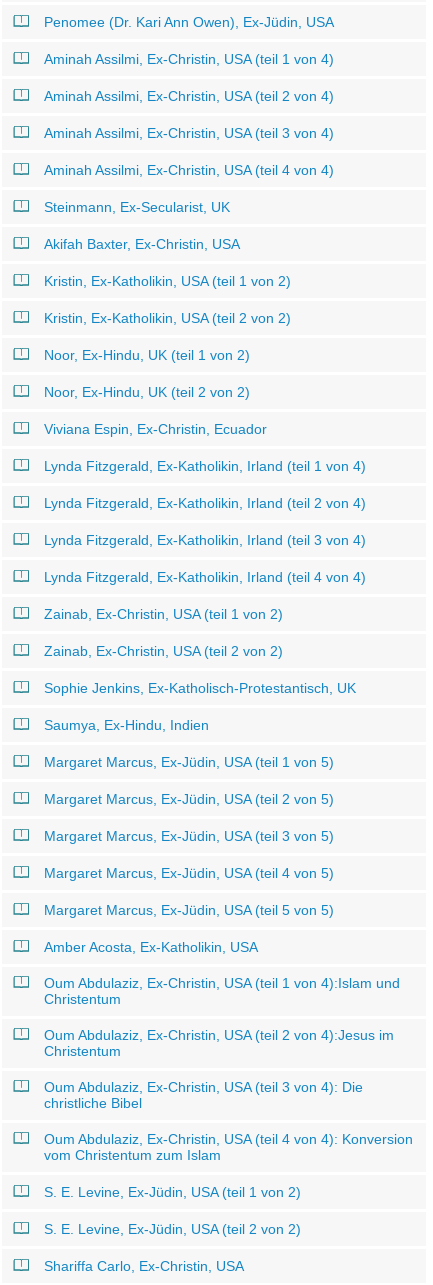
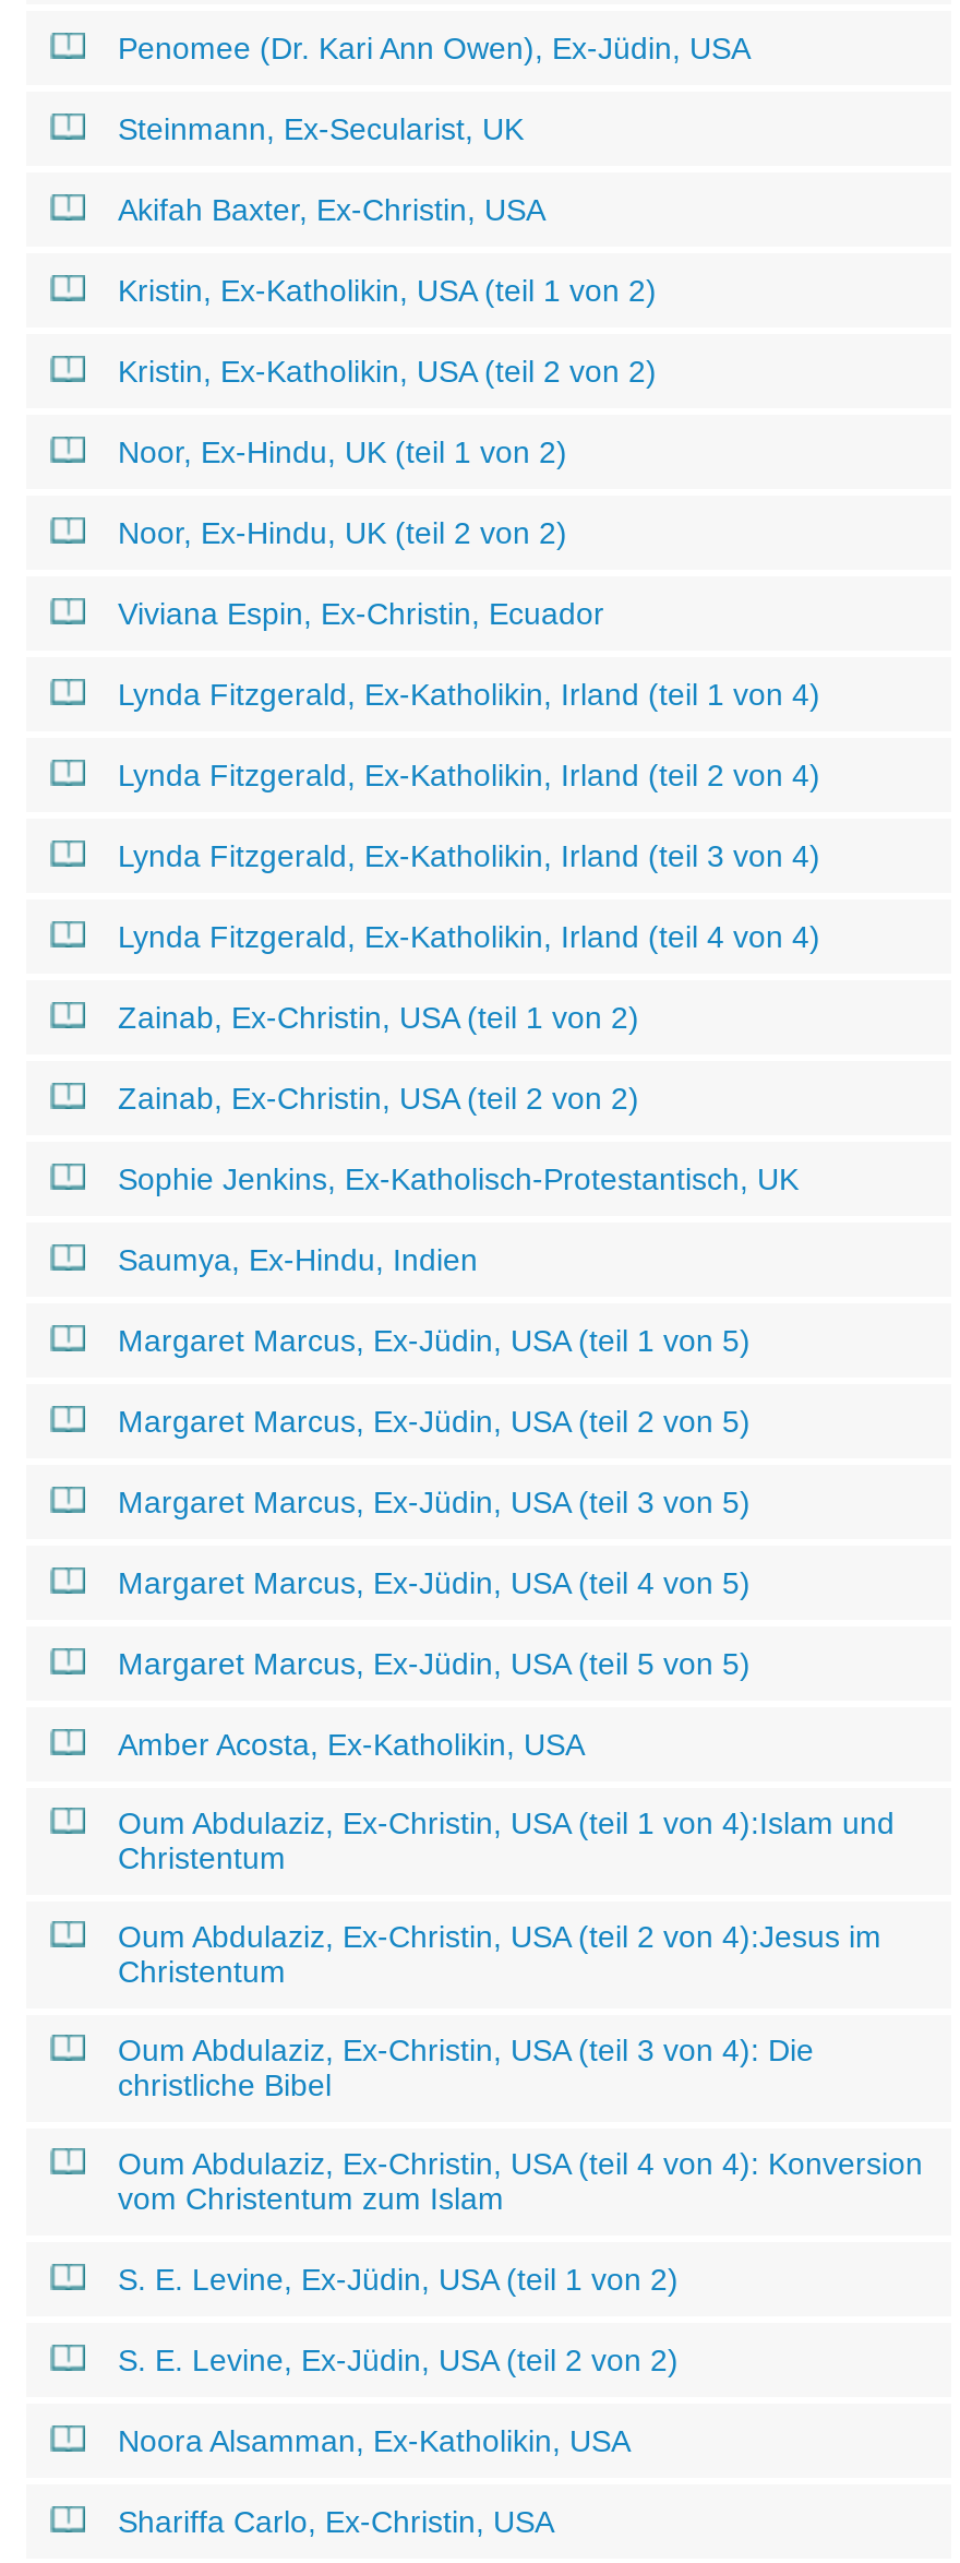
- Aminah Assilmi, Ex-Christin, USA (teil 1 von 4)
- Aminah Assilmi, Ex-Christin, USA (teil 2 von 4)
- Aminah Assilmi, Ex-Christin, USA (teil 3 von 4)
- Aminah Assilmi, Ex-Christin, USA (teil 4 von 4)

moved up: Steinmann, Ex-Secularist, UK | Akifah Baxter, Ex-Christin, USA | Kristin, Ex-Katholikin, USA (teil 1 von 2) | ... | S. E. Levine, Ex-Jüdin, USA (teil 1 von 2) | S. E. Levine, Ex-Jüdin, USA (teil 2 von 2)

+ Noora Alsamman, Ex-Katholikin, USA
